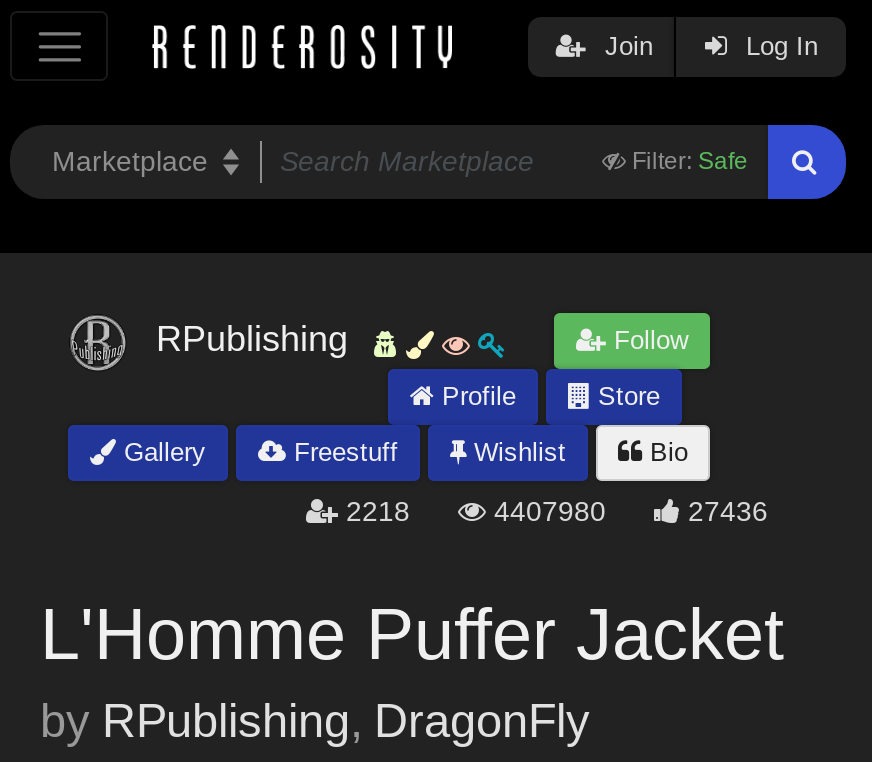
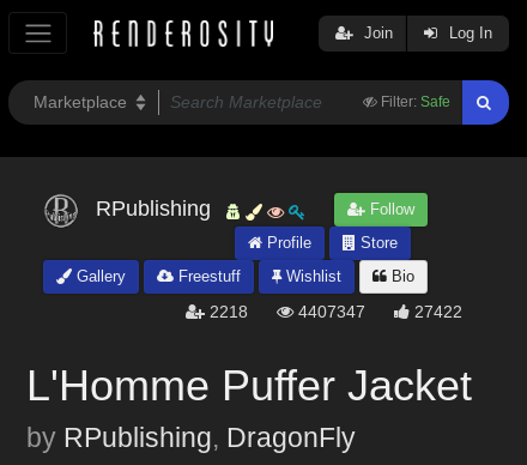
- 4407980
+ 4407347

- 27436
+ 27422
